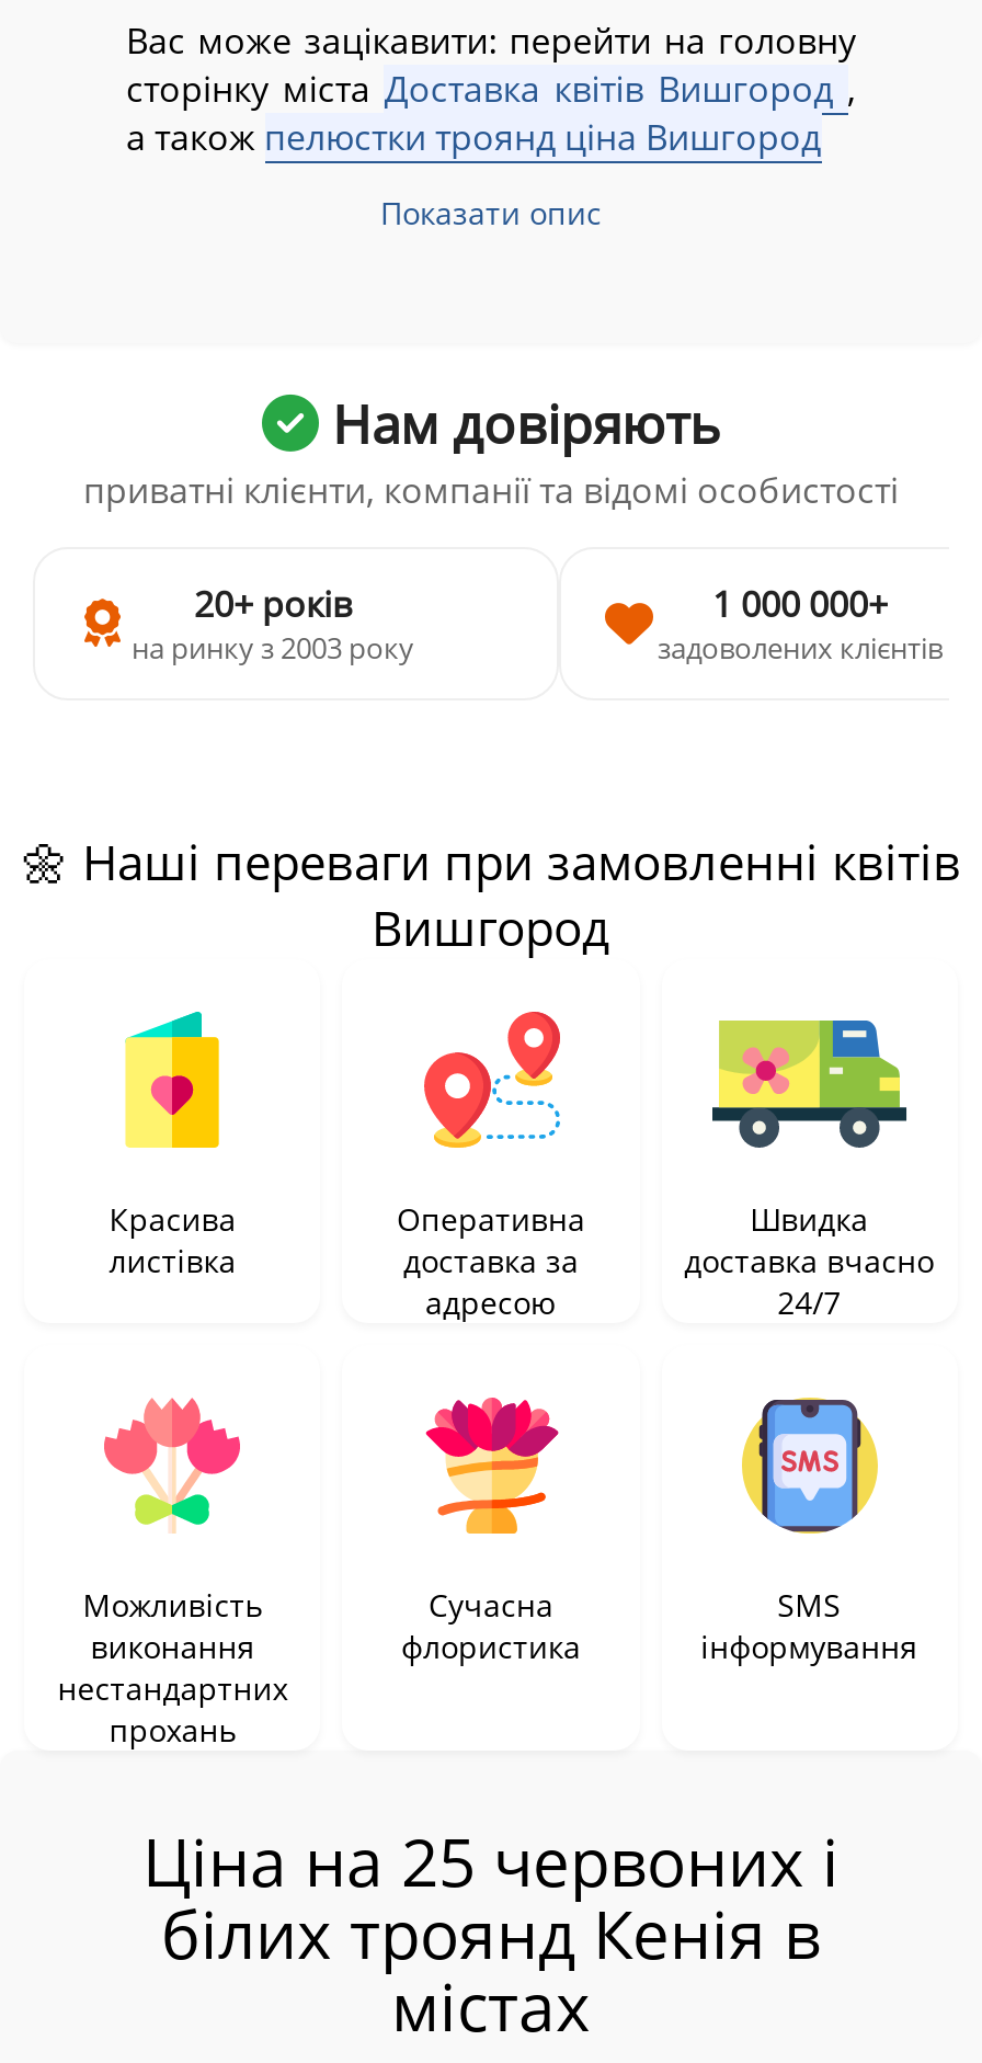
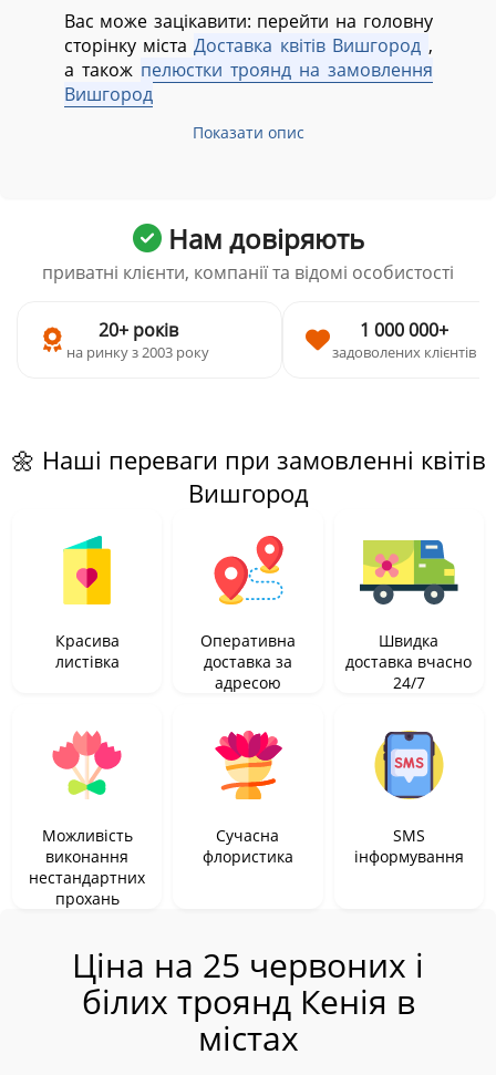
- а також пелюстки троянд ціна Вишгород
+ а також пелюстки троянд на замовлення
+ Вишгород
